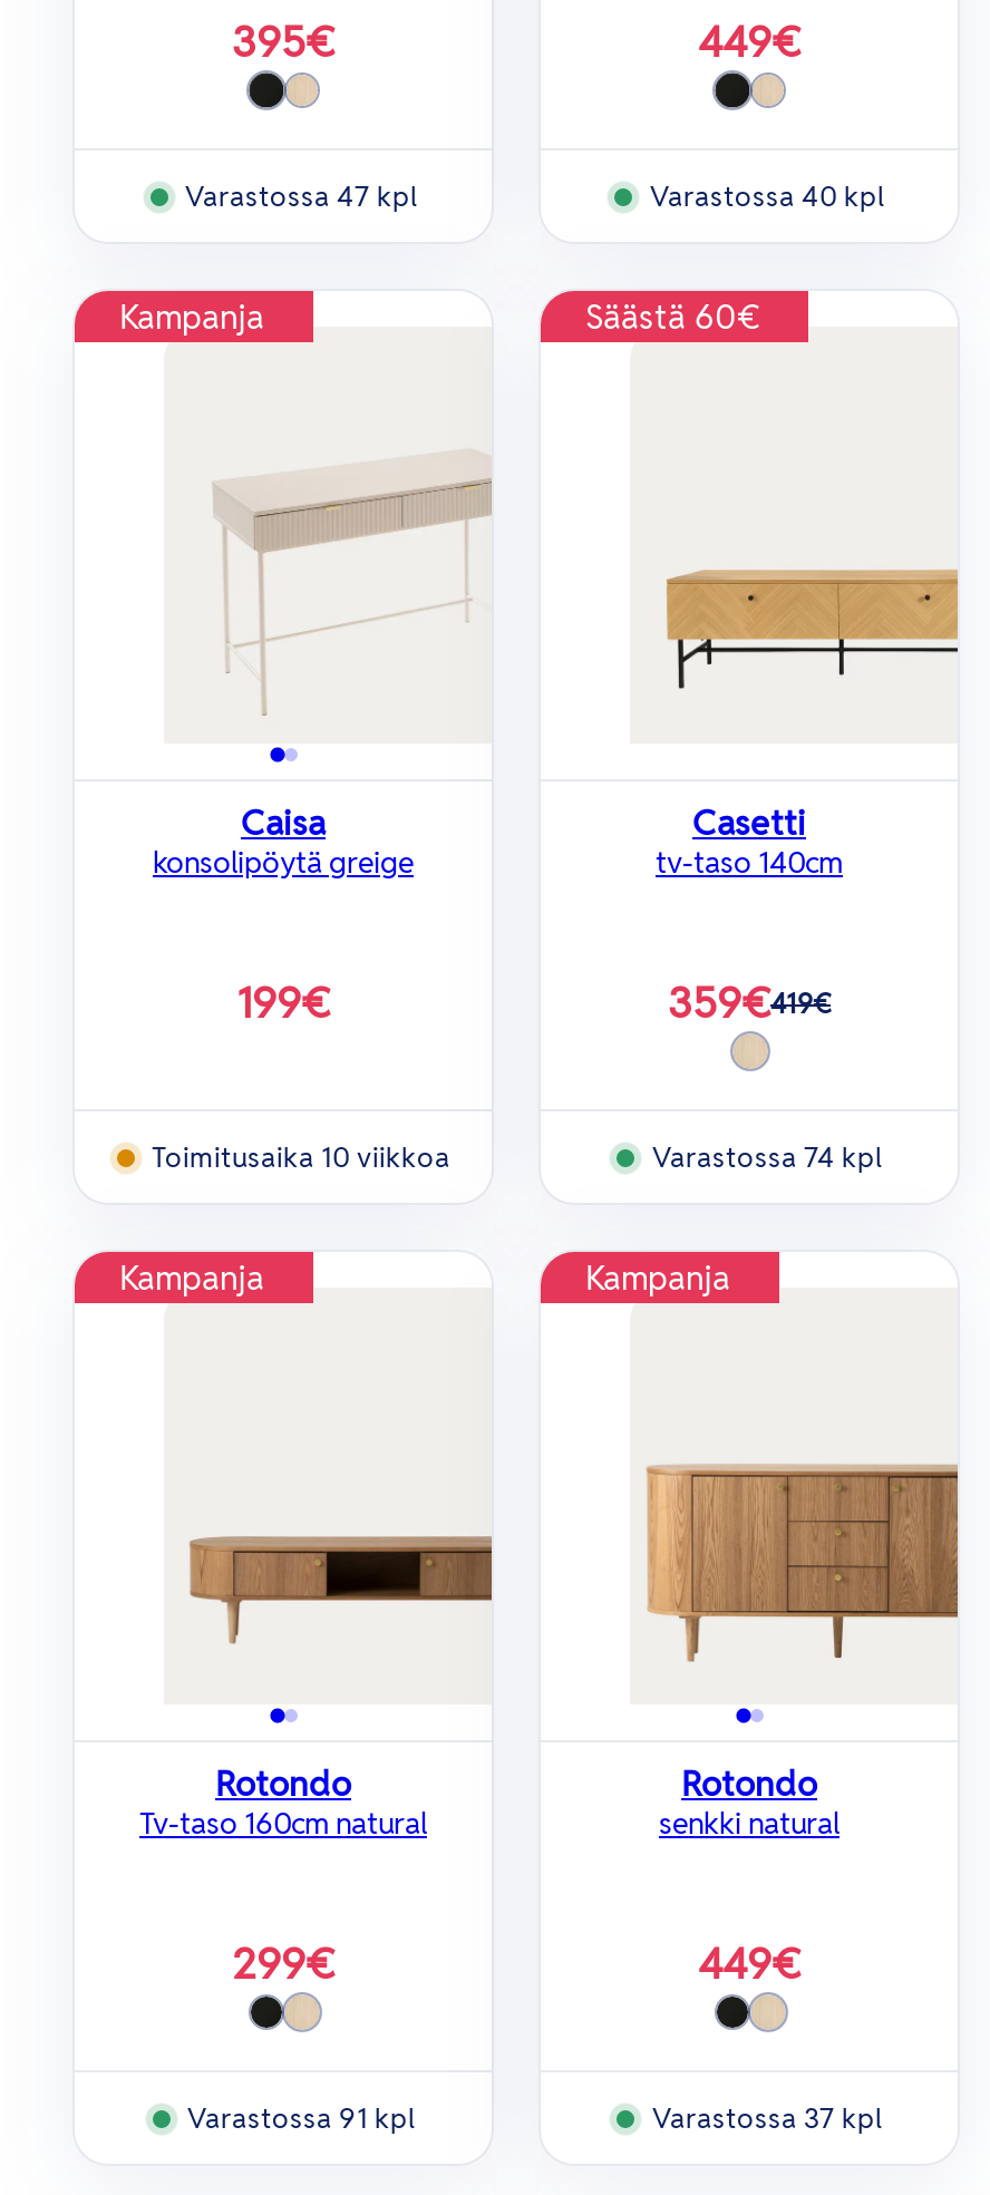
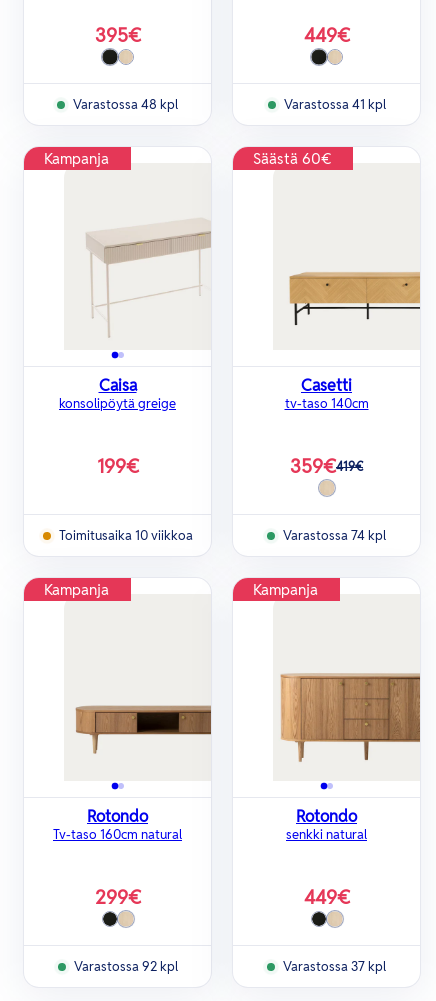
- Varastossa 47 kpl
+ Varastossa 48 kpl

- Varastossa 40 kpl
+ Varastossa 41 kpl

- Varastossa 91 kpl
+ Varastossa 92 kpl
